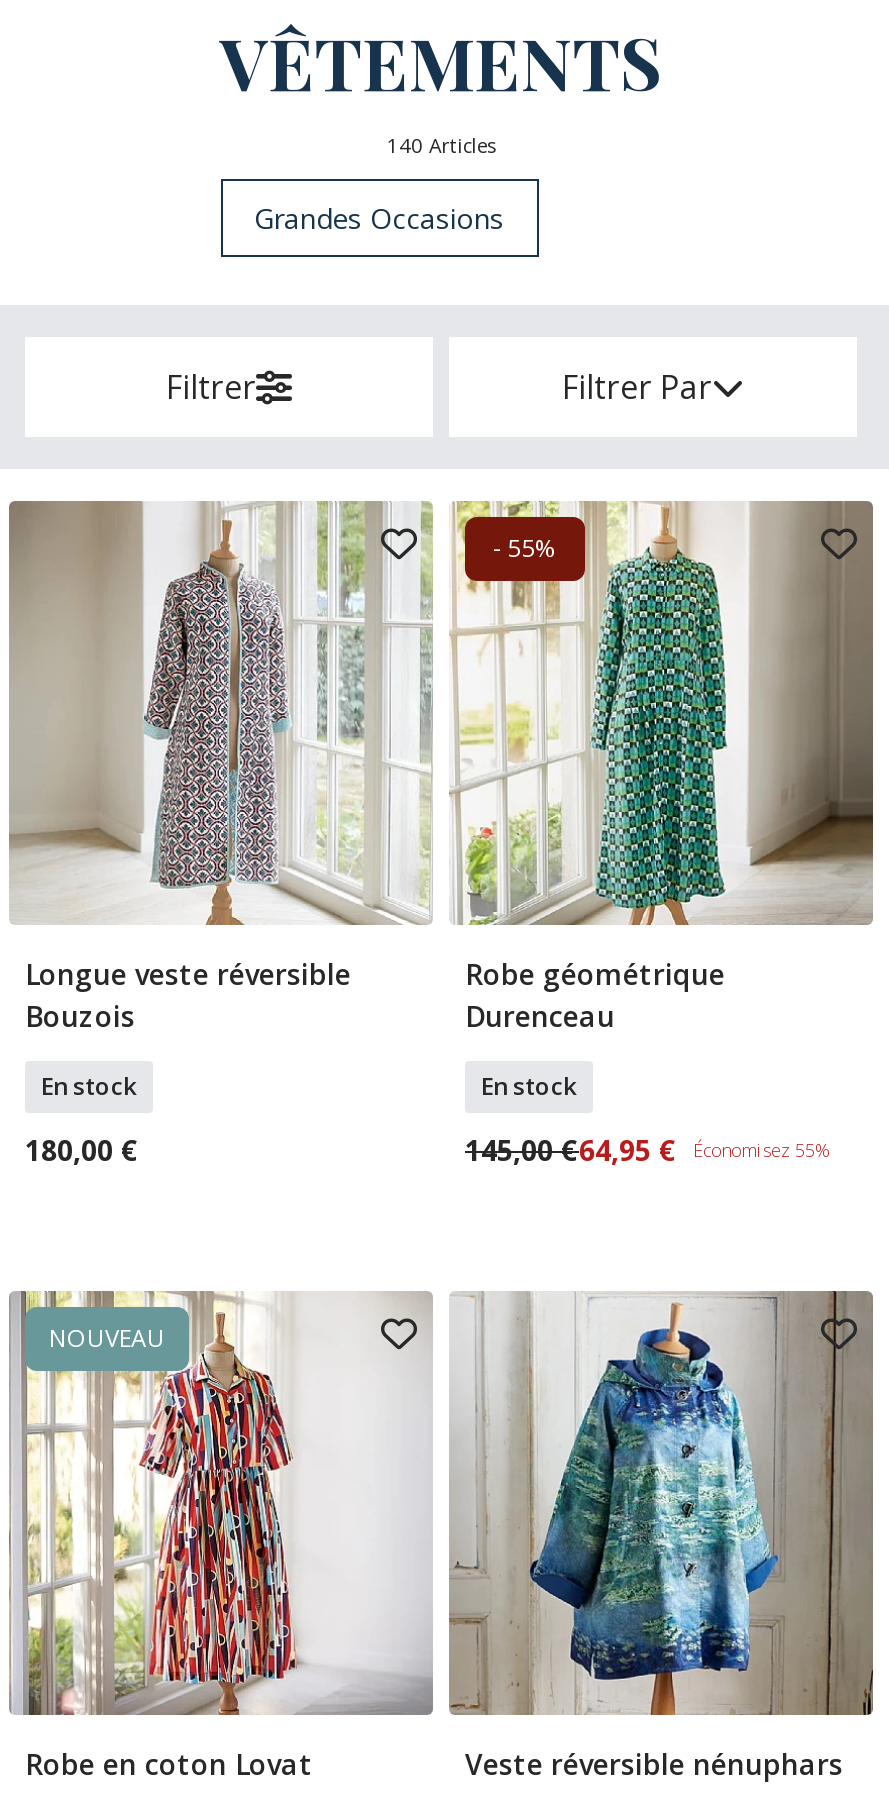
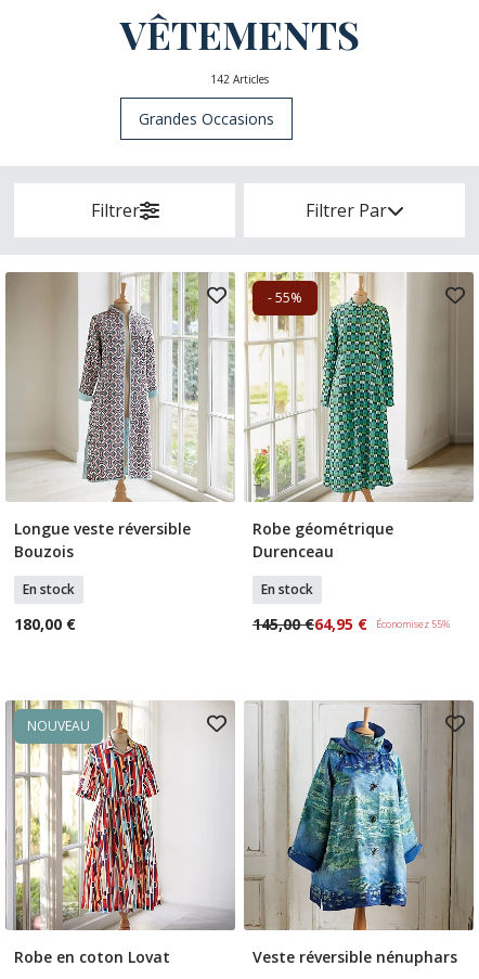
- 140 Articles
+ 142 Articles
